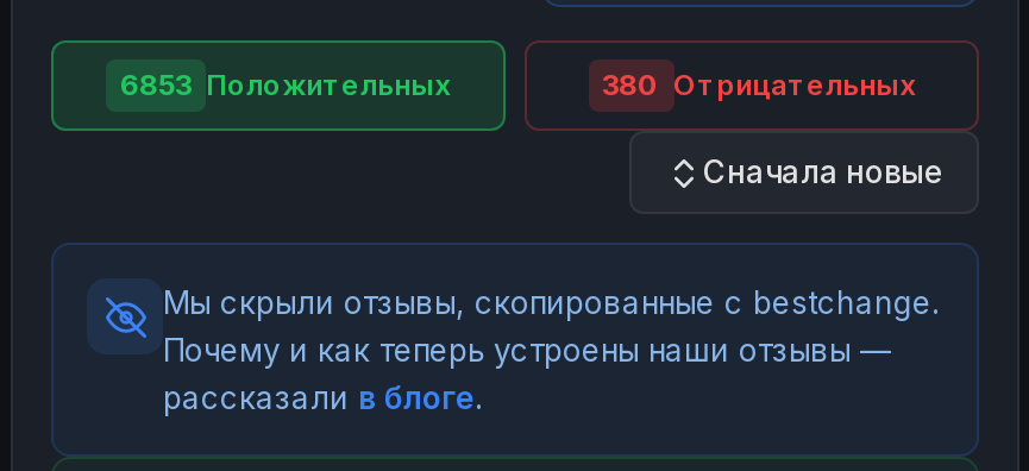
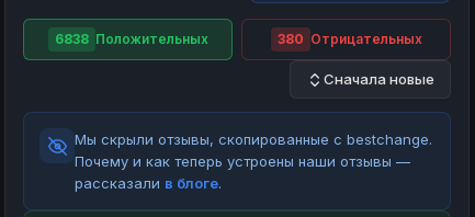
- 6853 Положительных
+ 6838 Положительных
